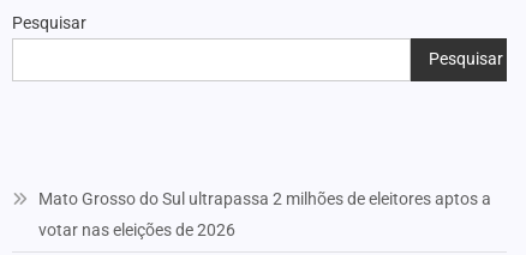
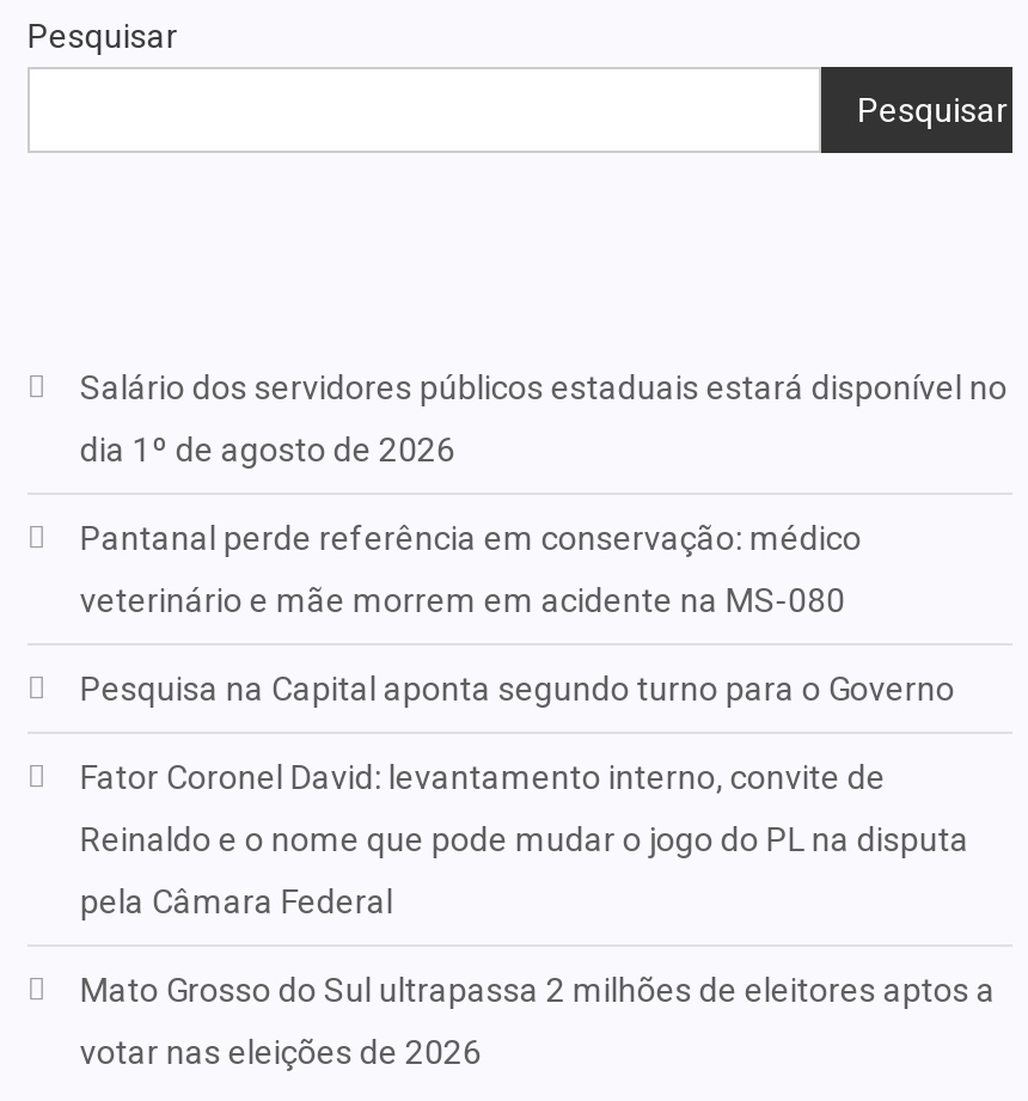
+ Salário dos servidores públicos estaduais estará disponível no
+ dia 1º de agosto de 2026
+ Pantanal perde referência em conservação: médico
+ veterinário e mãe morrem em acidente na MS-080
+ Pesquisa na Capital aponta segundo turno para o Governo
+ Fator Coronel David: levantamento interno, convite de
+ Reinaldo e o nome que pode mudar o jogo do PL na disputa
+ pela Câmara Federal
